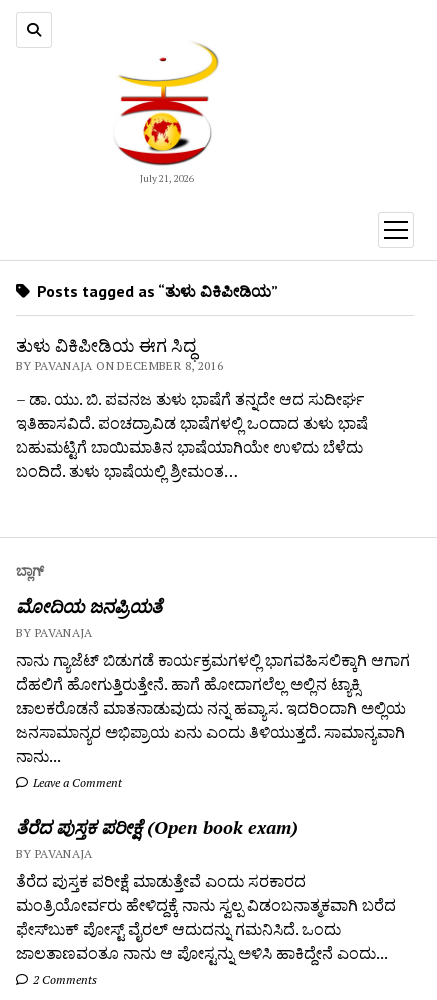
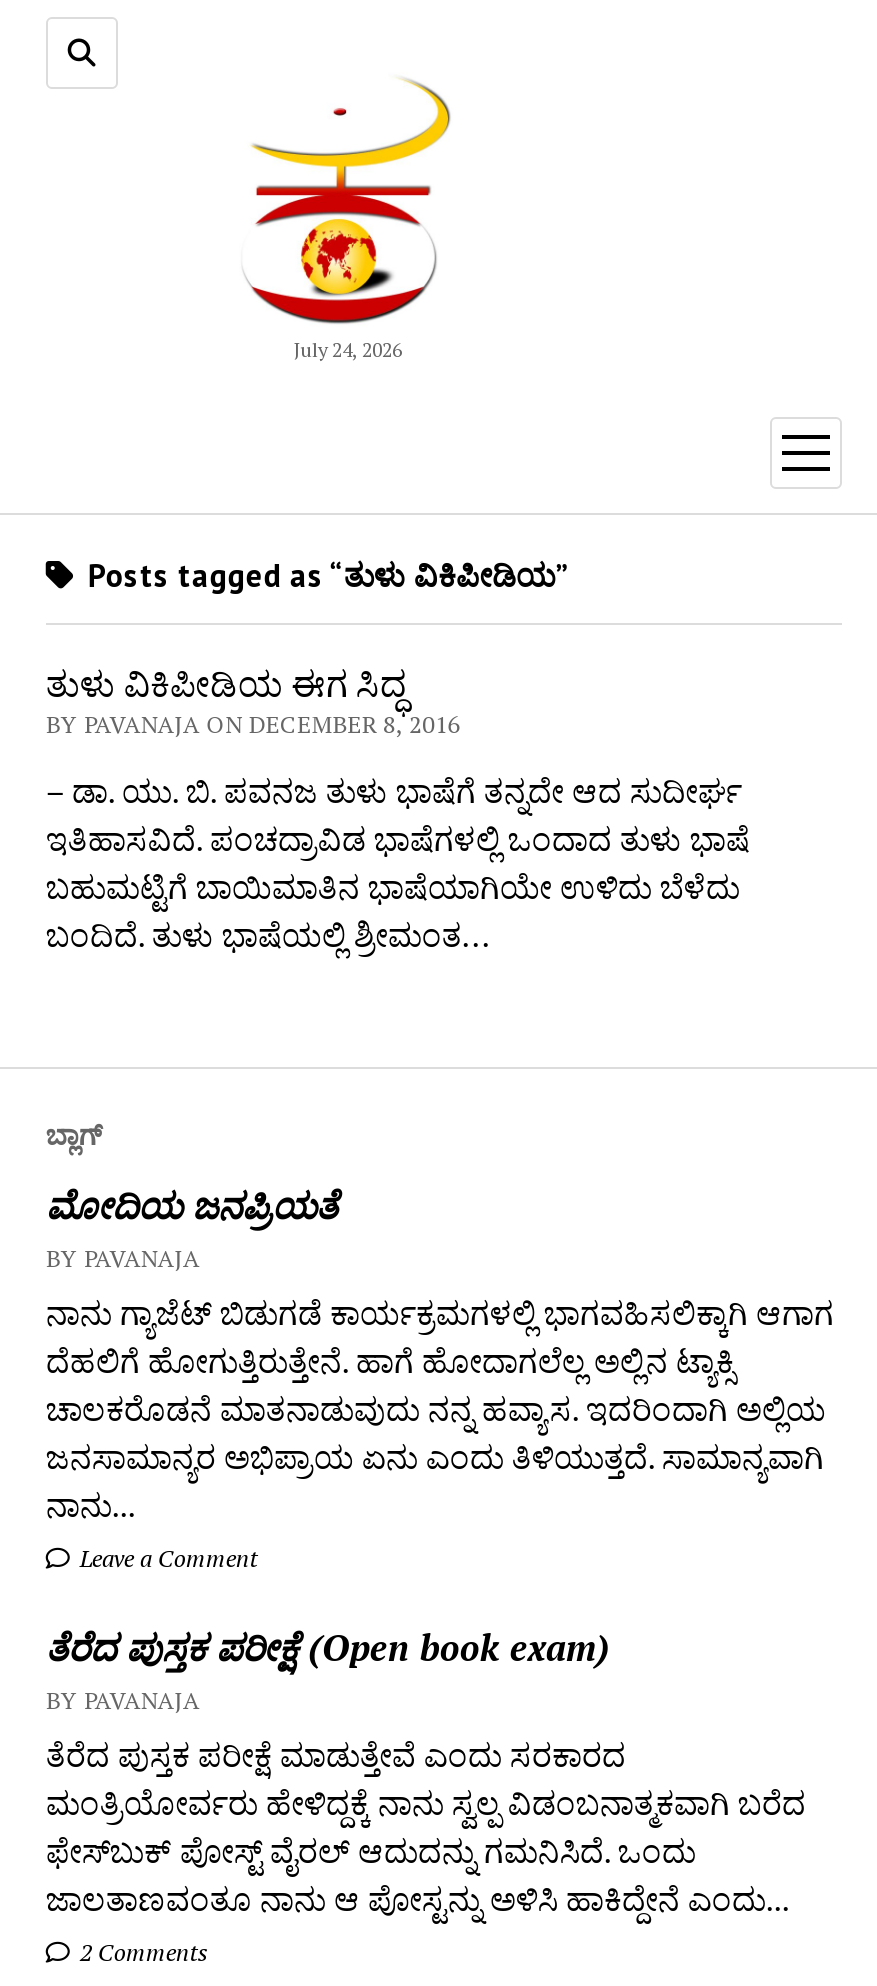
- July 21, 2026
+ July 24, 2026
